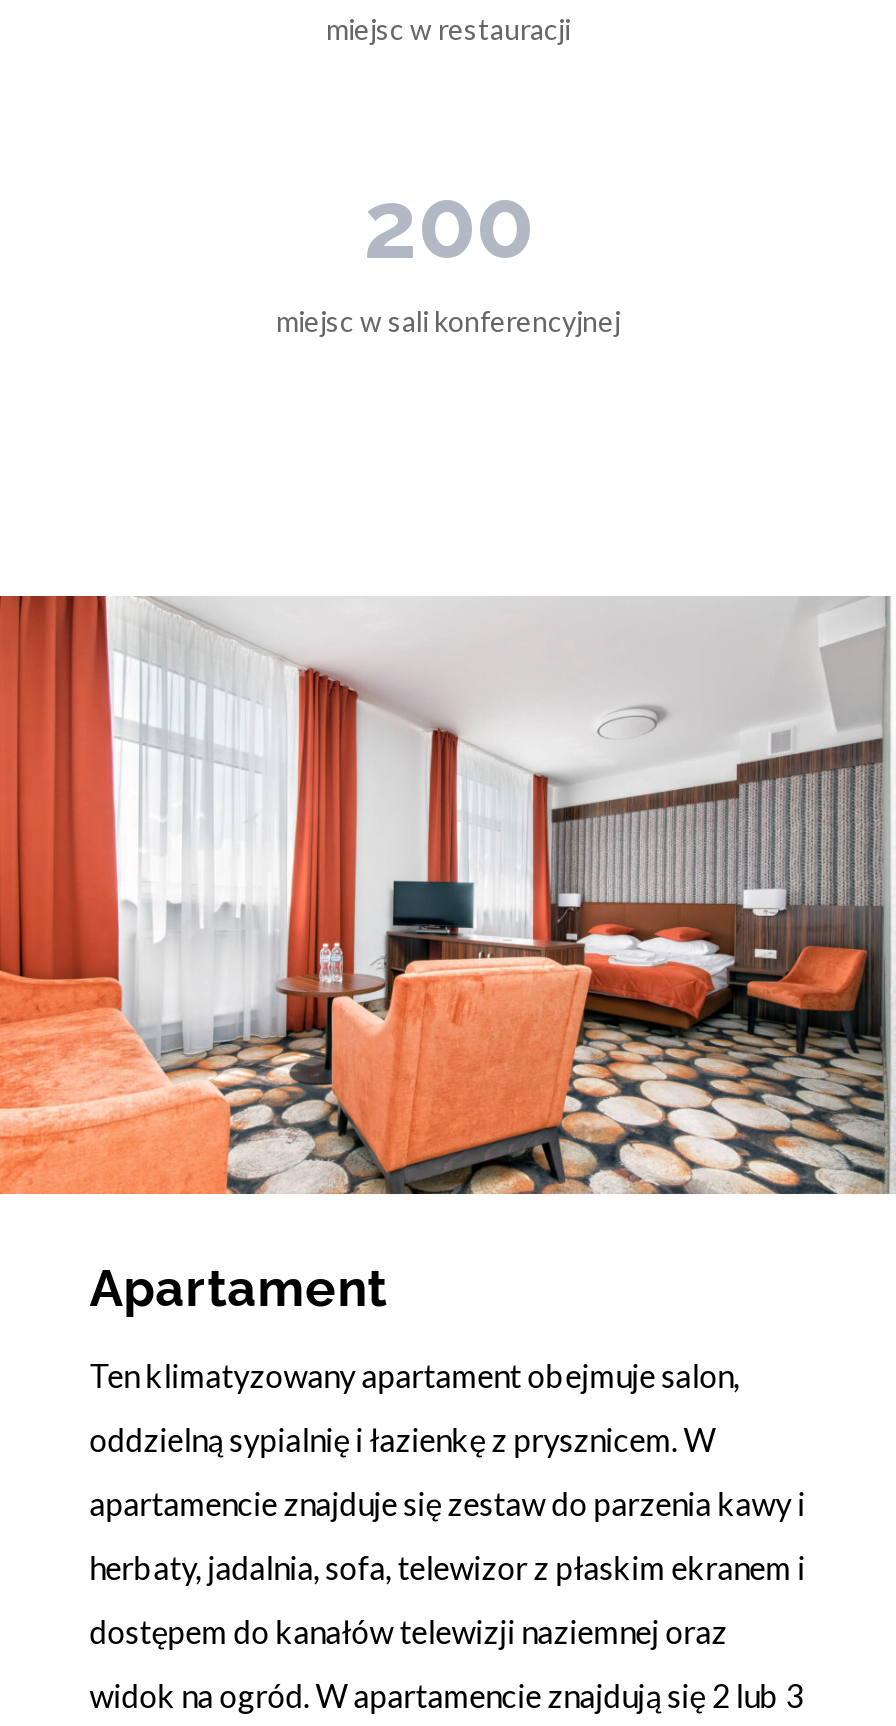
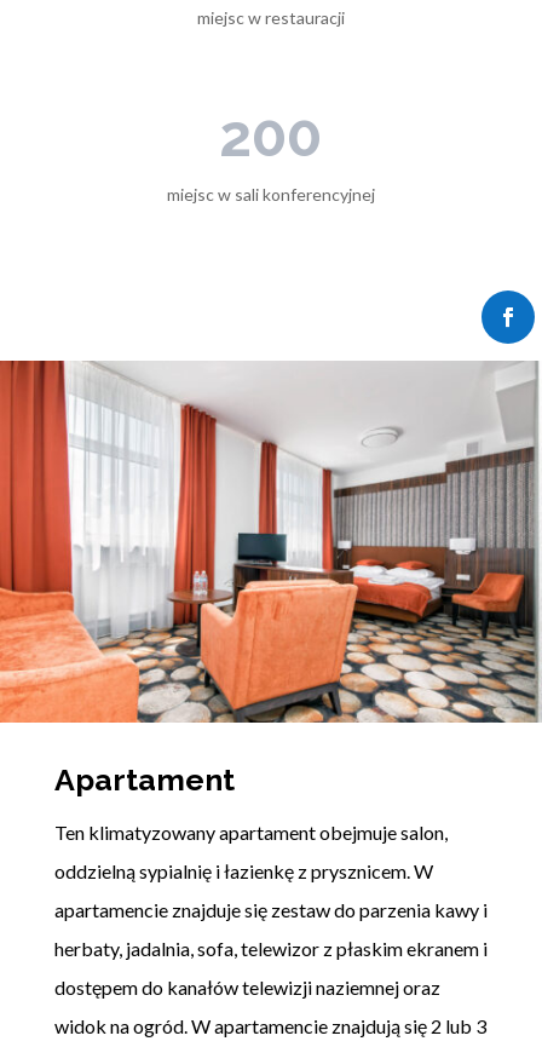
+ [image]
